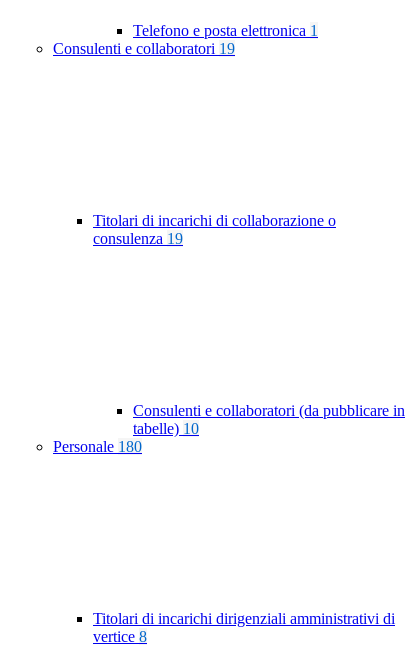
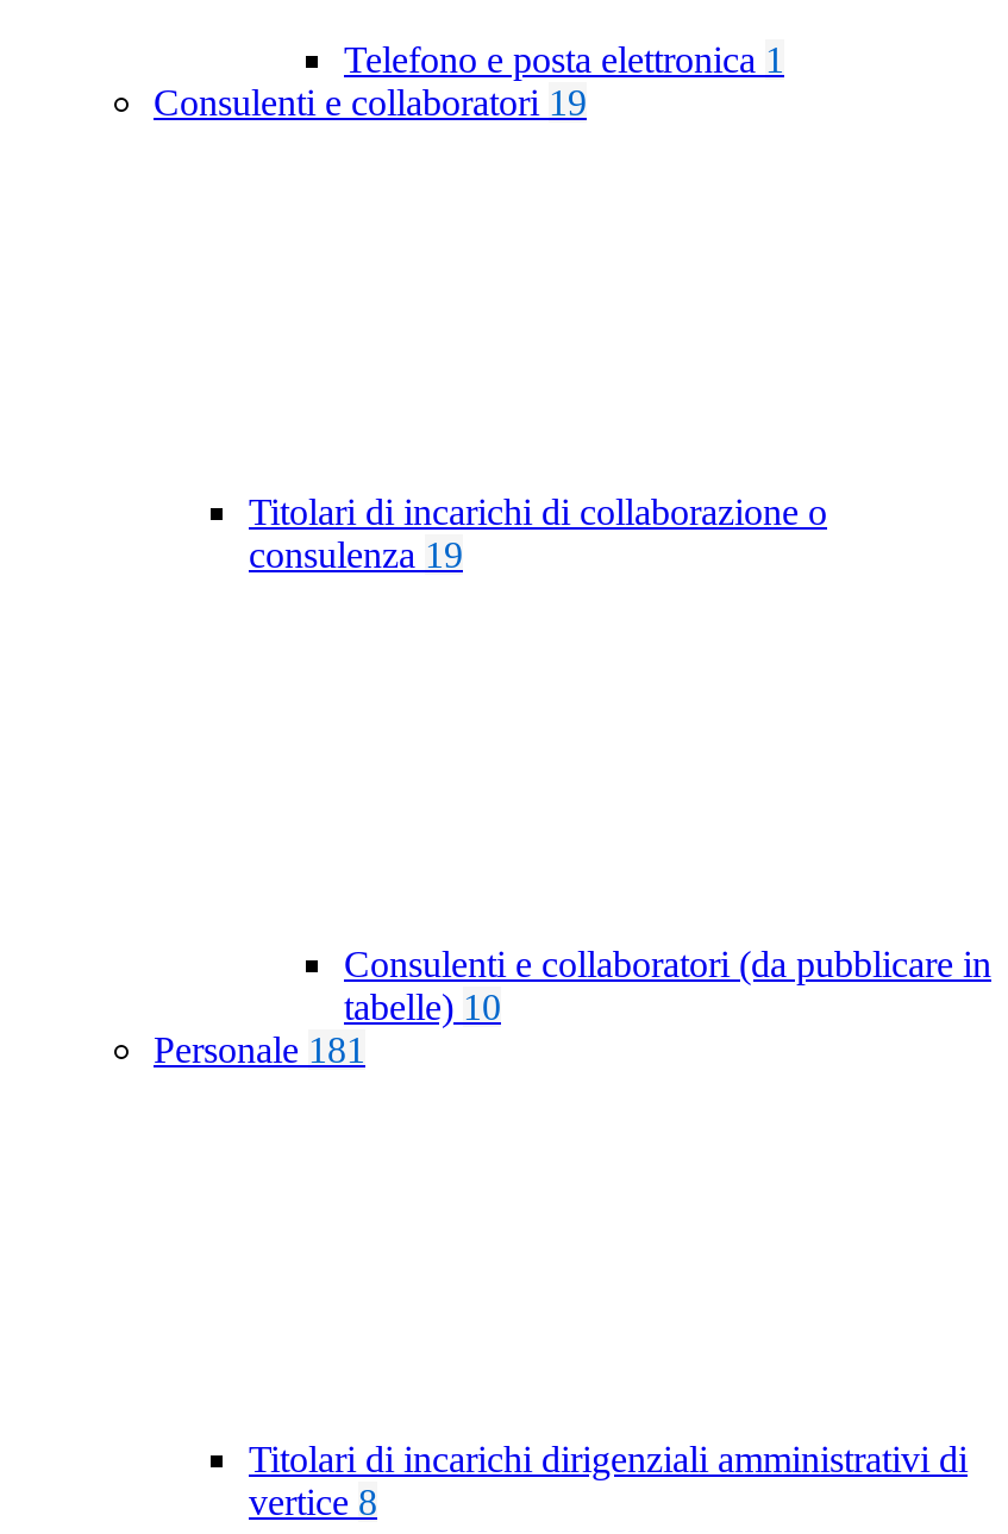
- Personale 180
+ Personale 181
